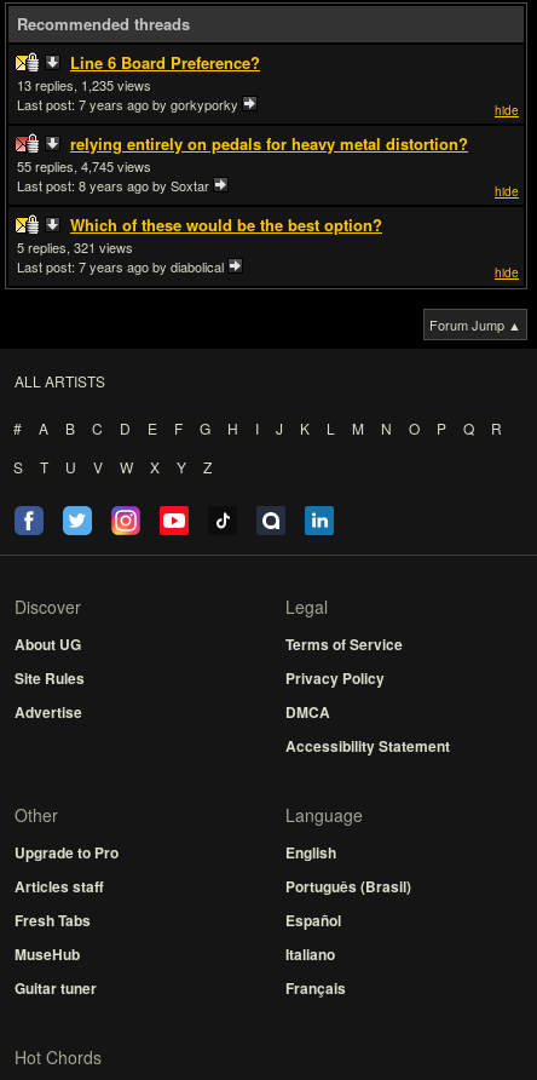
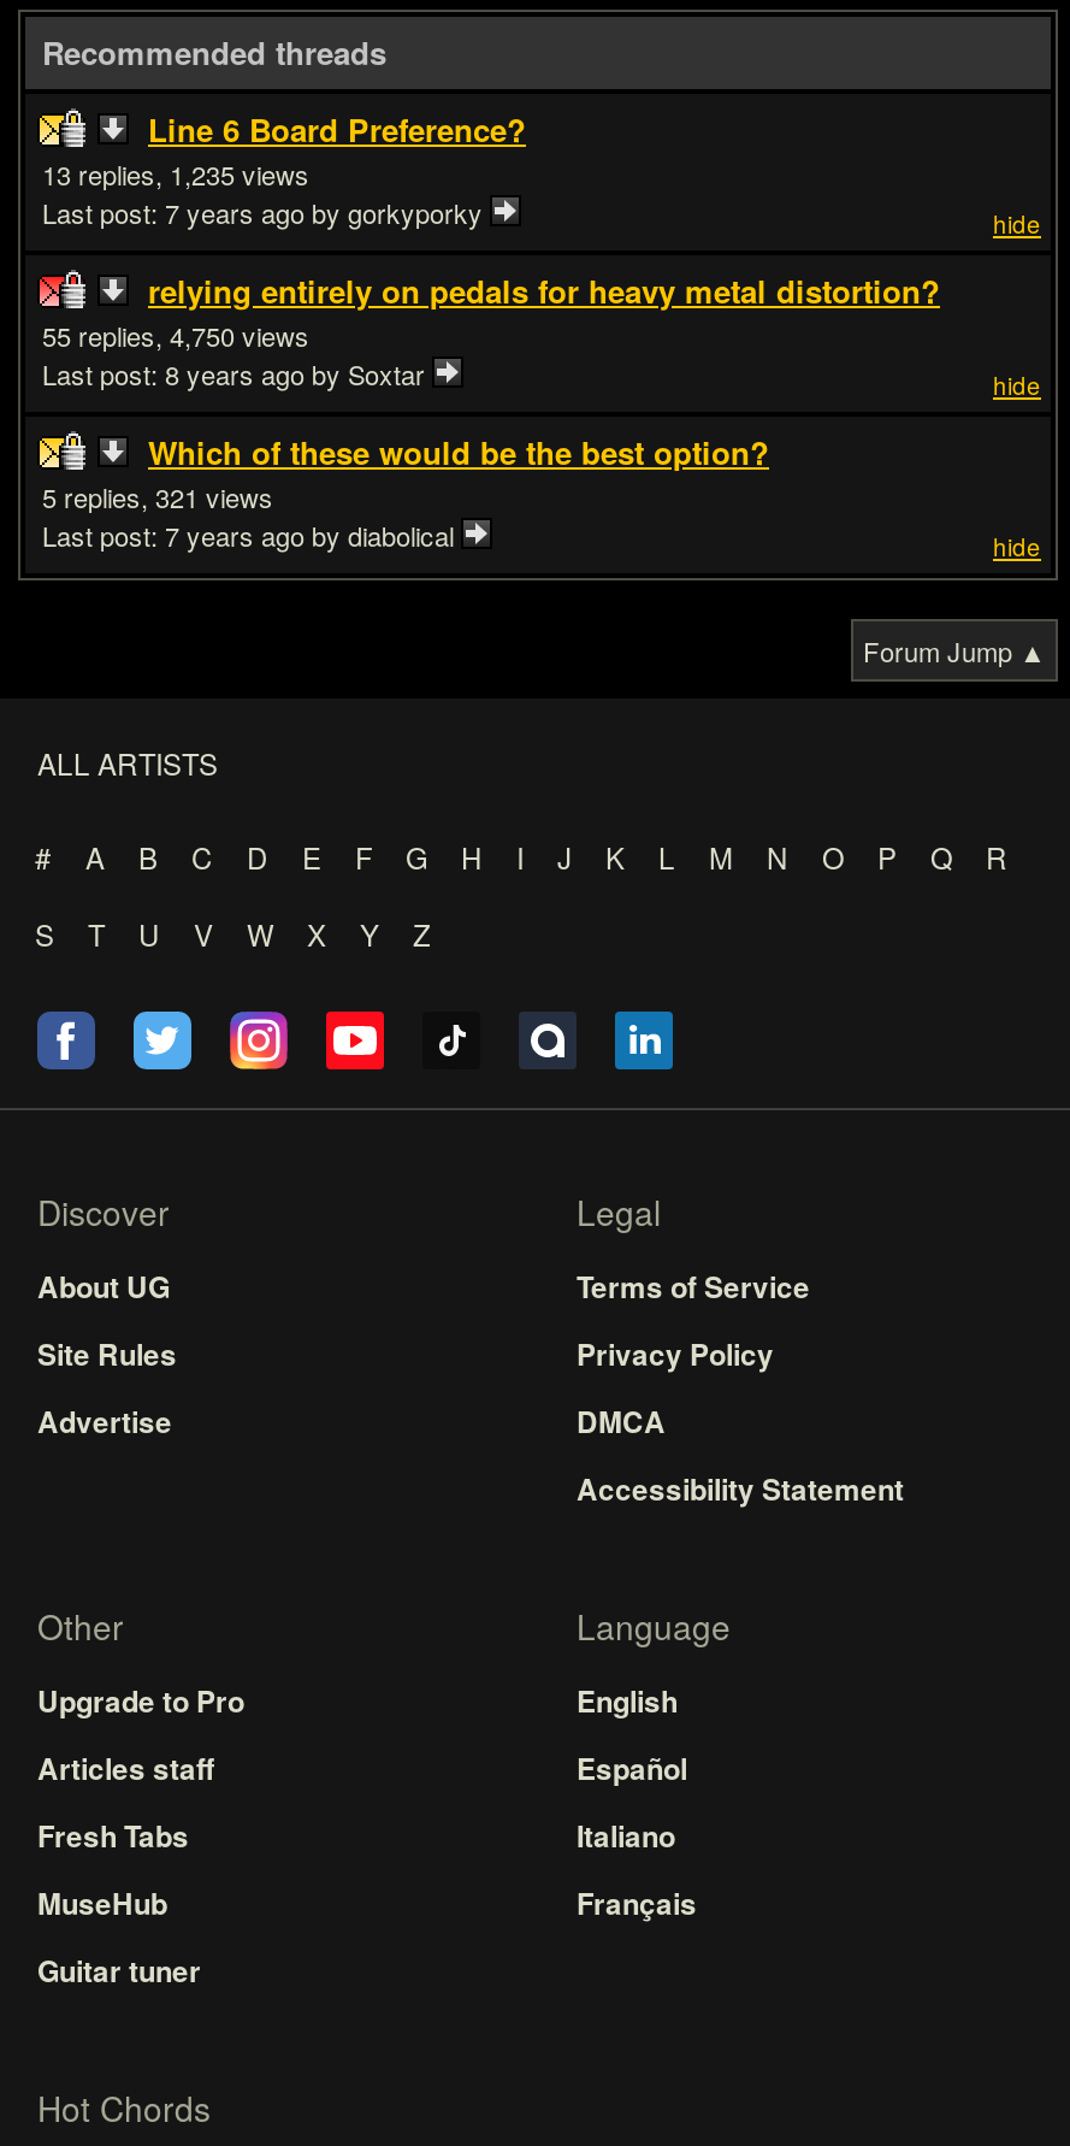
- 4,745
+ 4,750

- Português (Brasil)

moved up: Español | Italiano | Français
